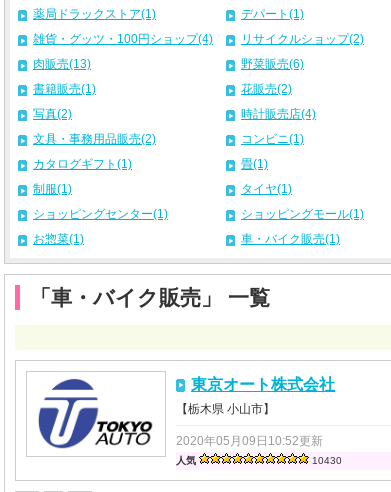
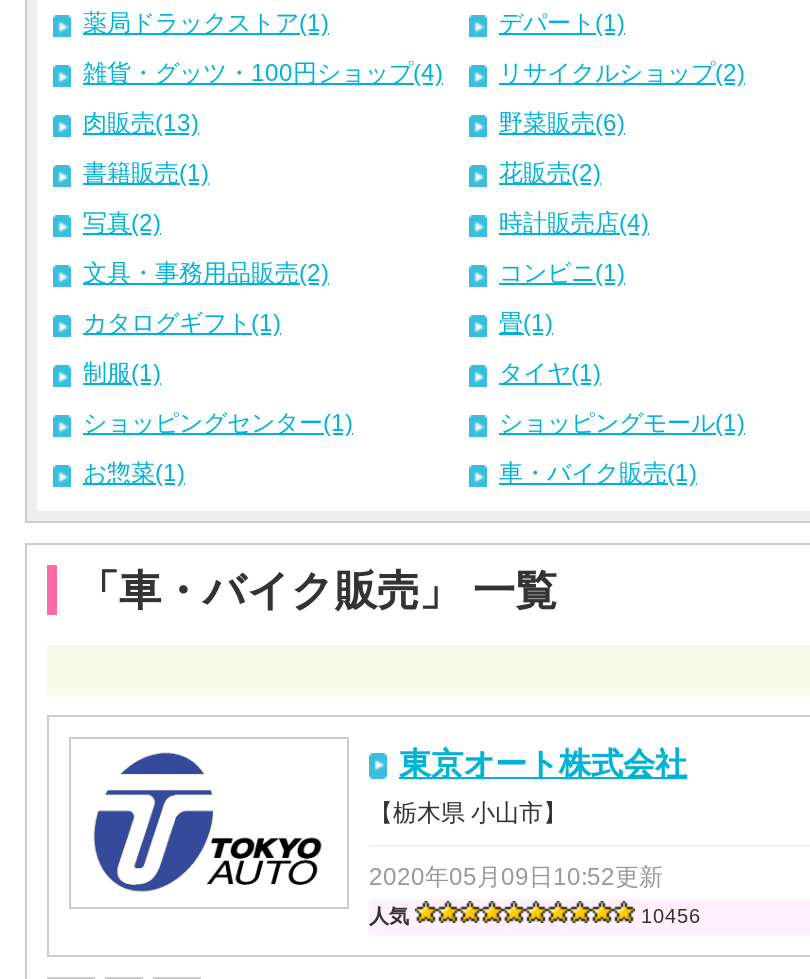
- 10430
+ 10456
